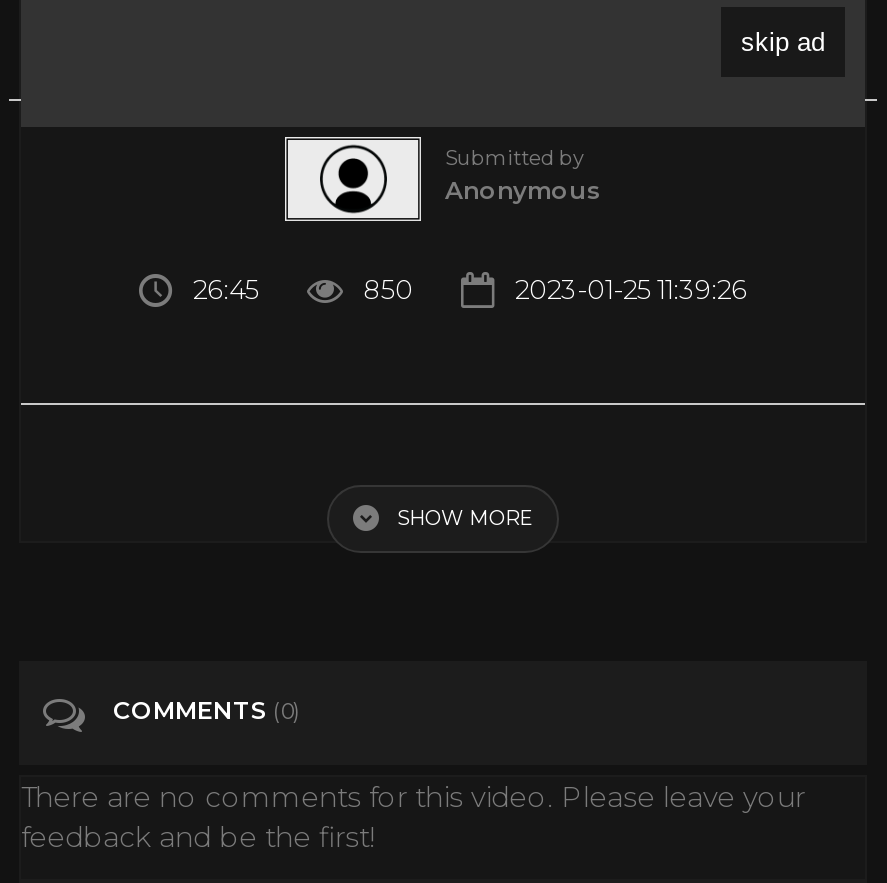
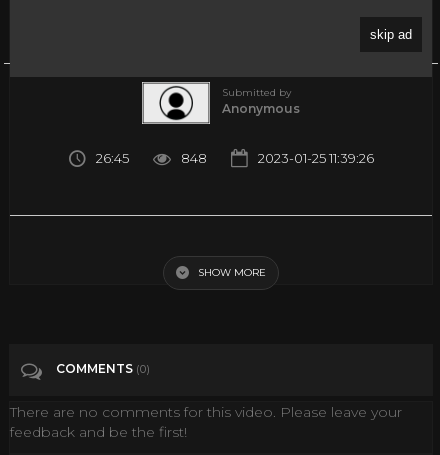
- 850
+ 848
